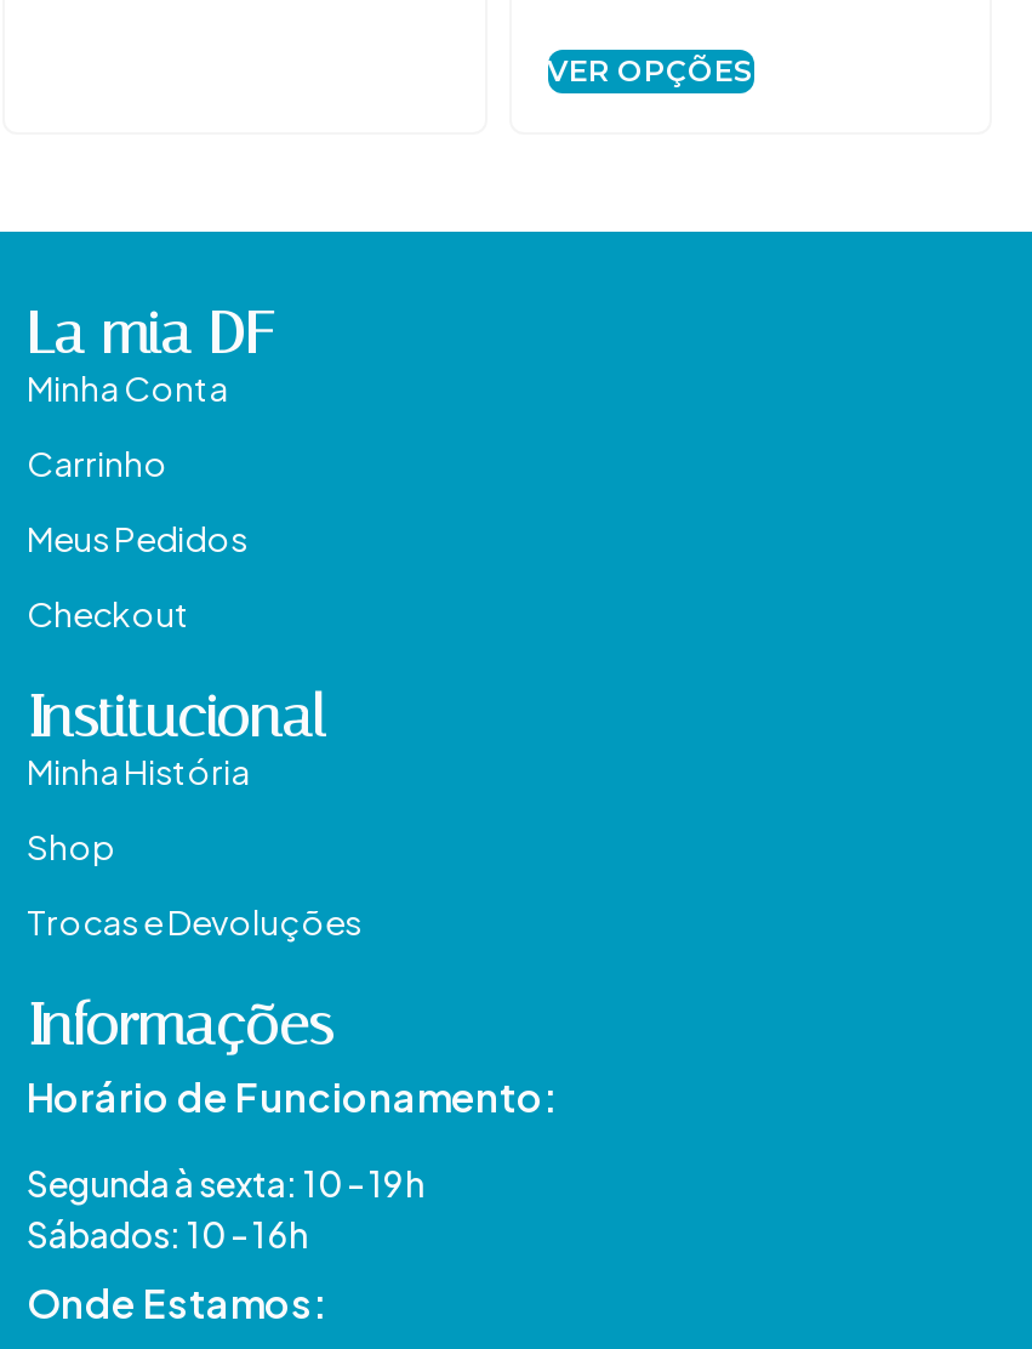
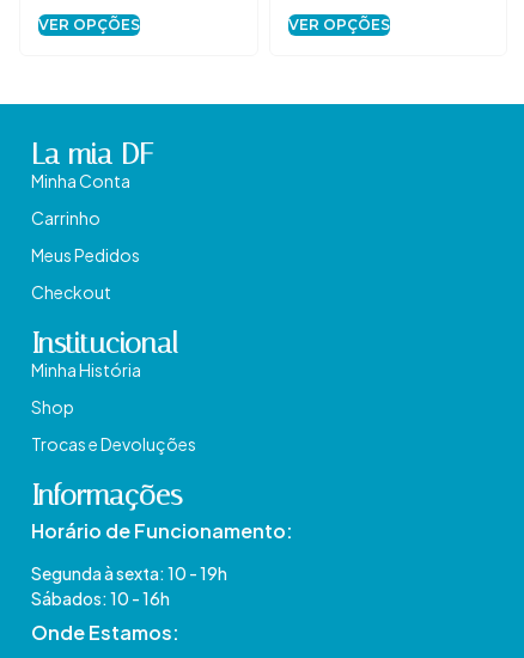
+ VER OPÇÕES
